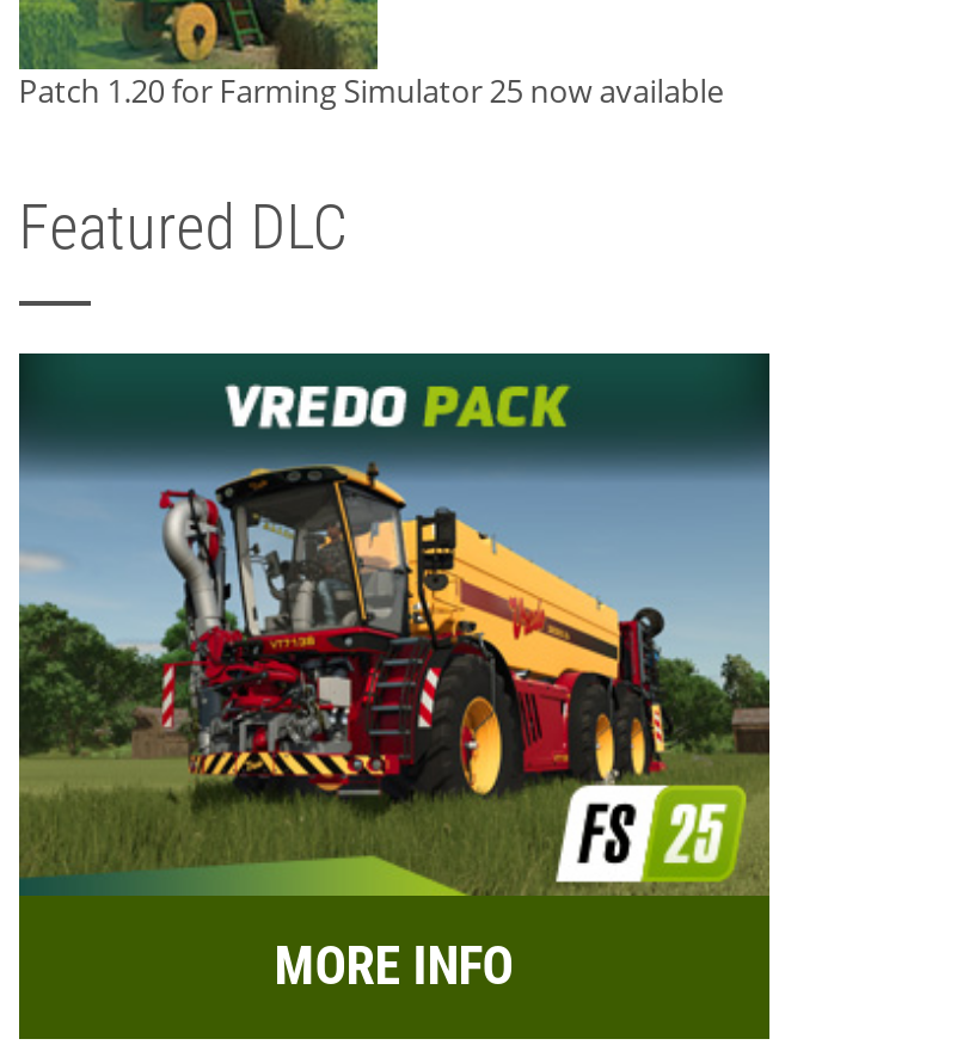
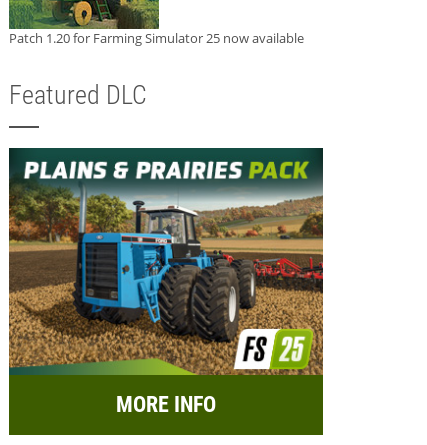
- [image]
+ [image]
